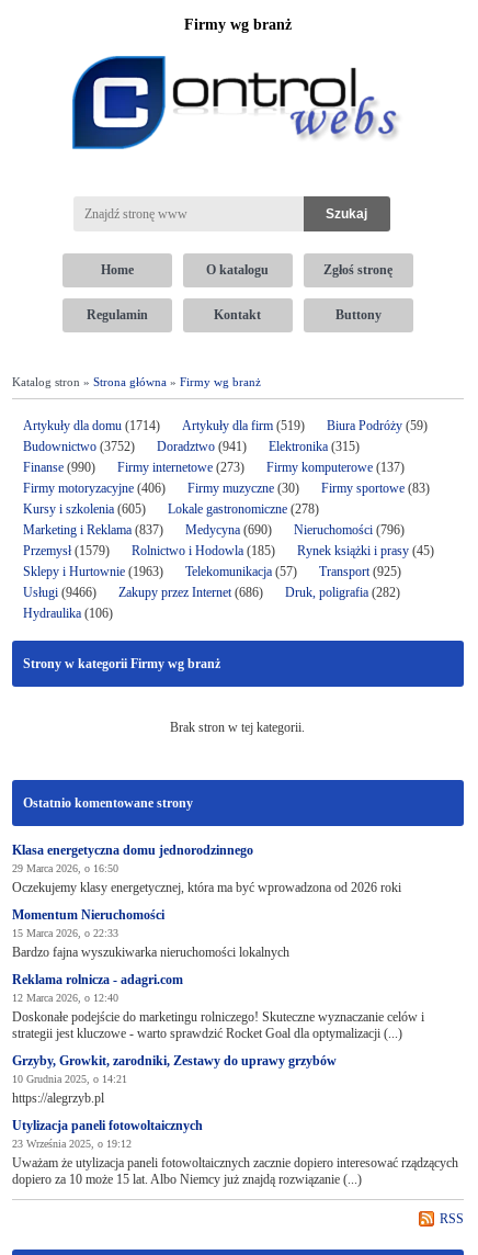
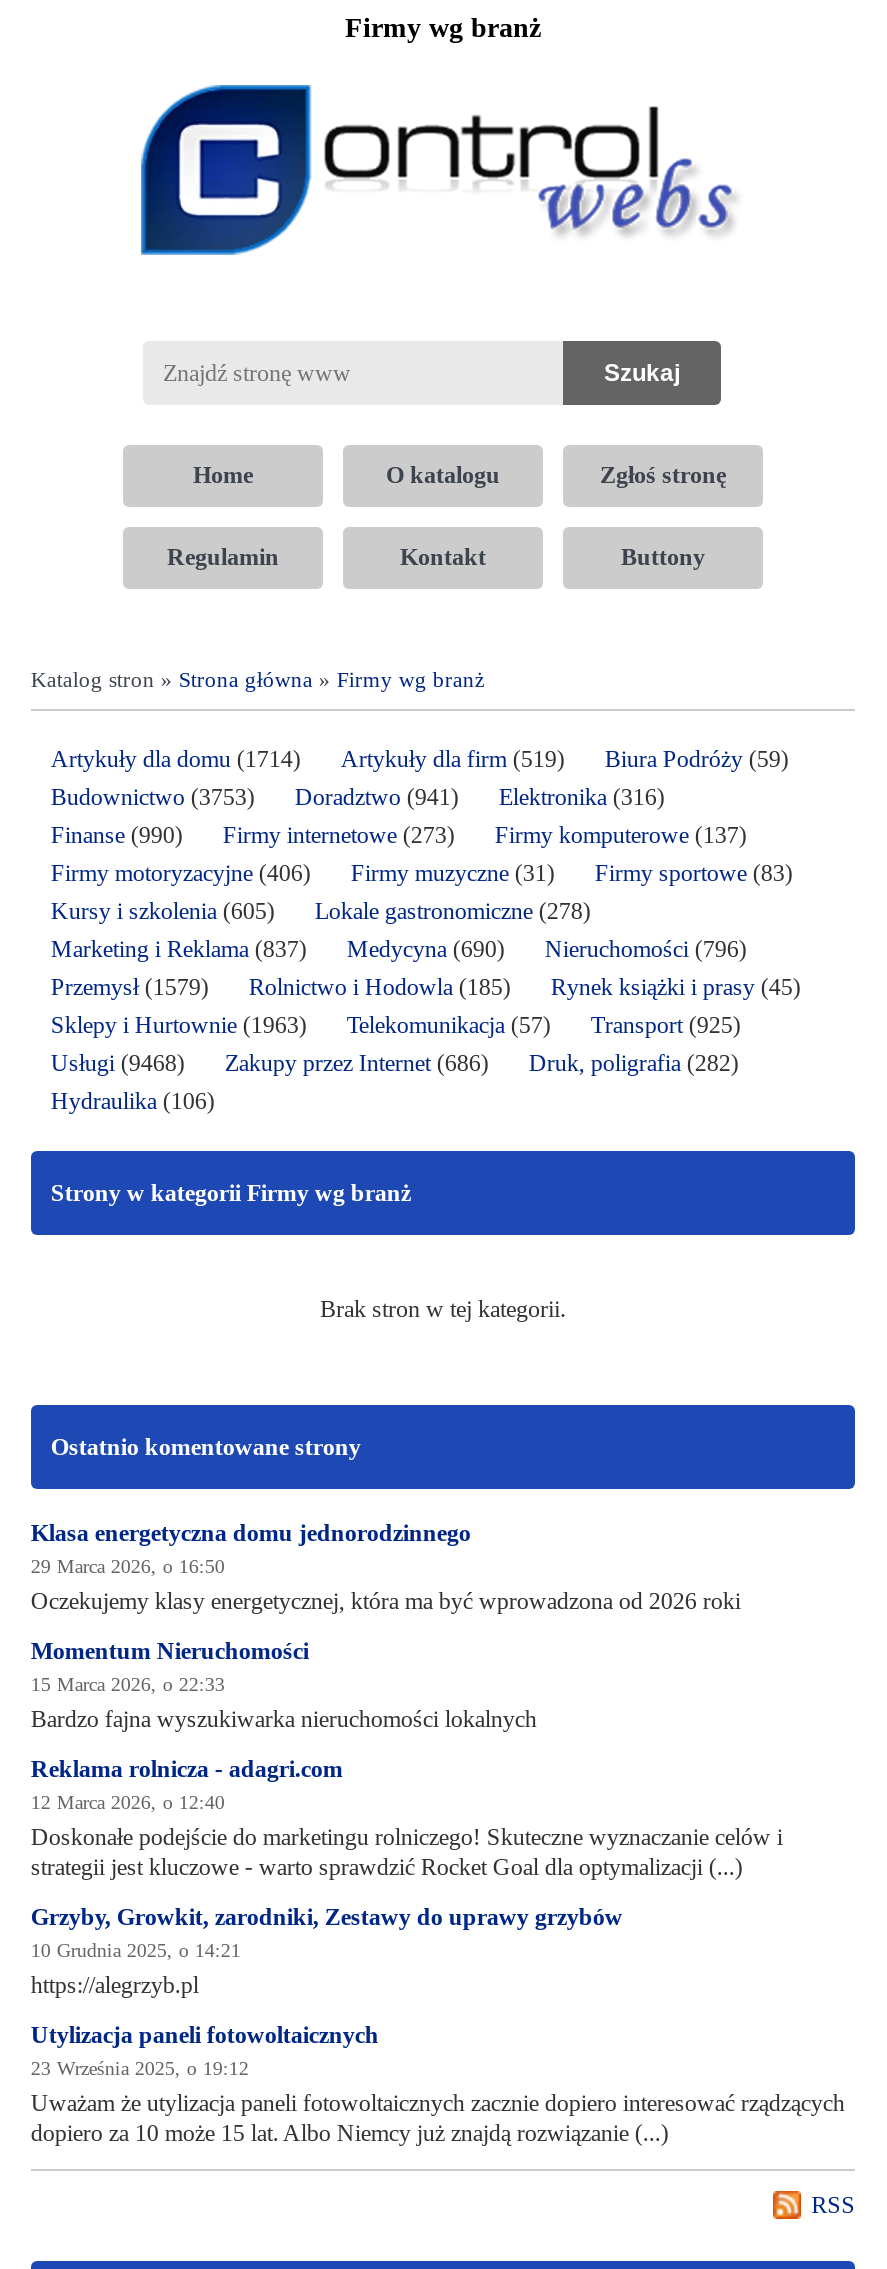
- Budownictwo (3752)
+ Budownictwo (3753)

- Elektronika (315)
+ Elektronika (316)

- Firmy muzyczne (30)
+ Firmy muzyczne (31)

- Usługi (9466) Zakupy przez Internet (686) Druk, poligrafia (282)
+ Usługi (9468) Zakupy przez Internet (686) Druk, poligrafia (282)
